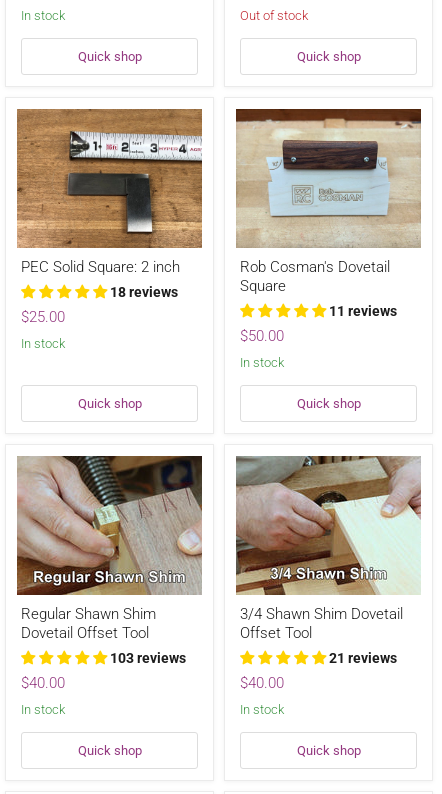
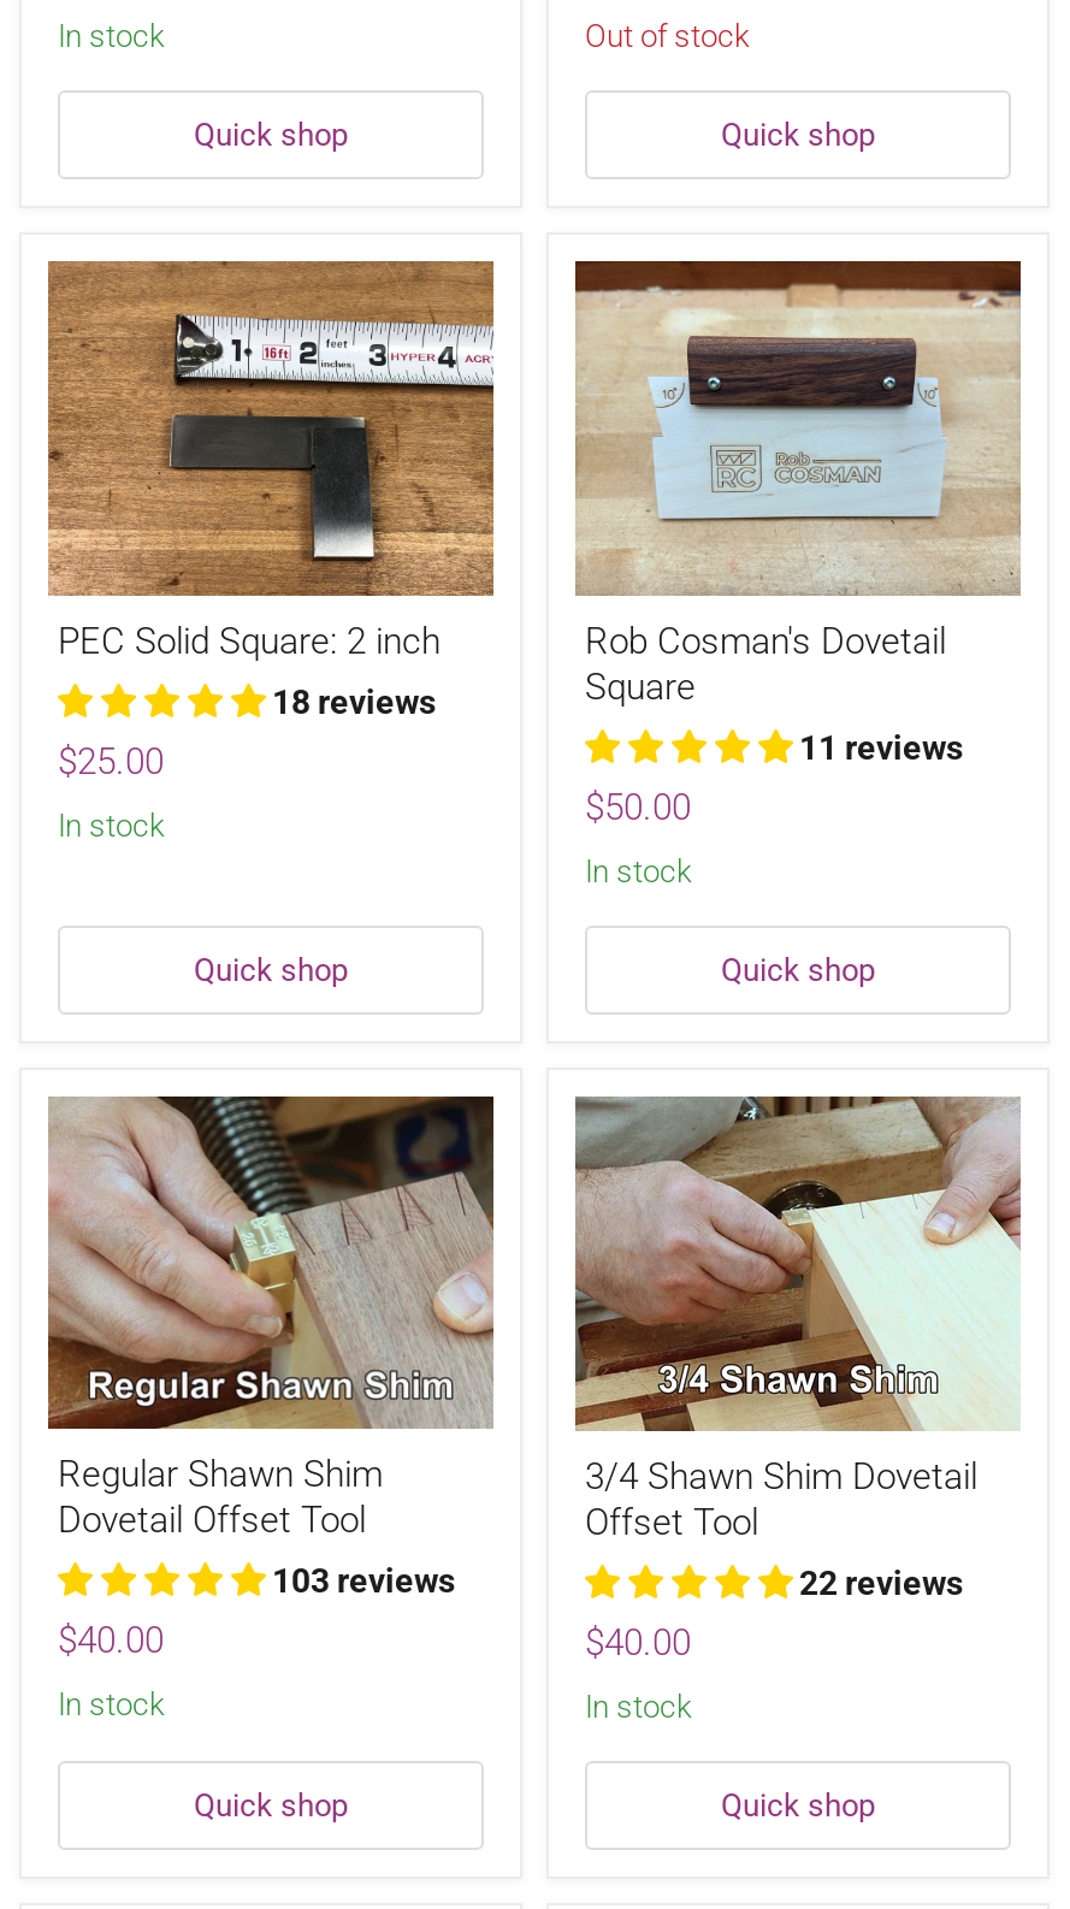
- 21 reviews
+ 22 reviews
